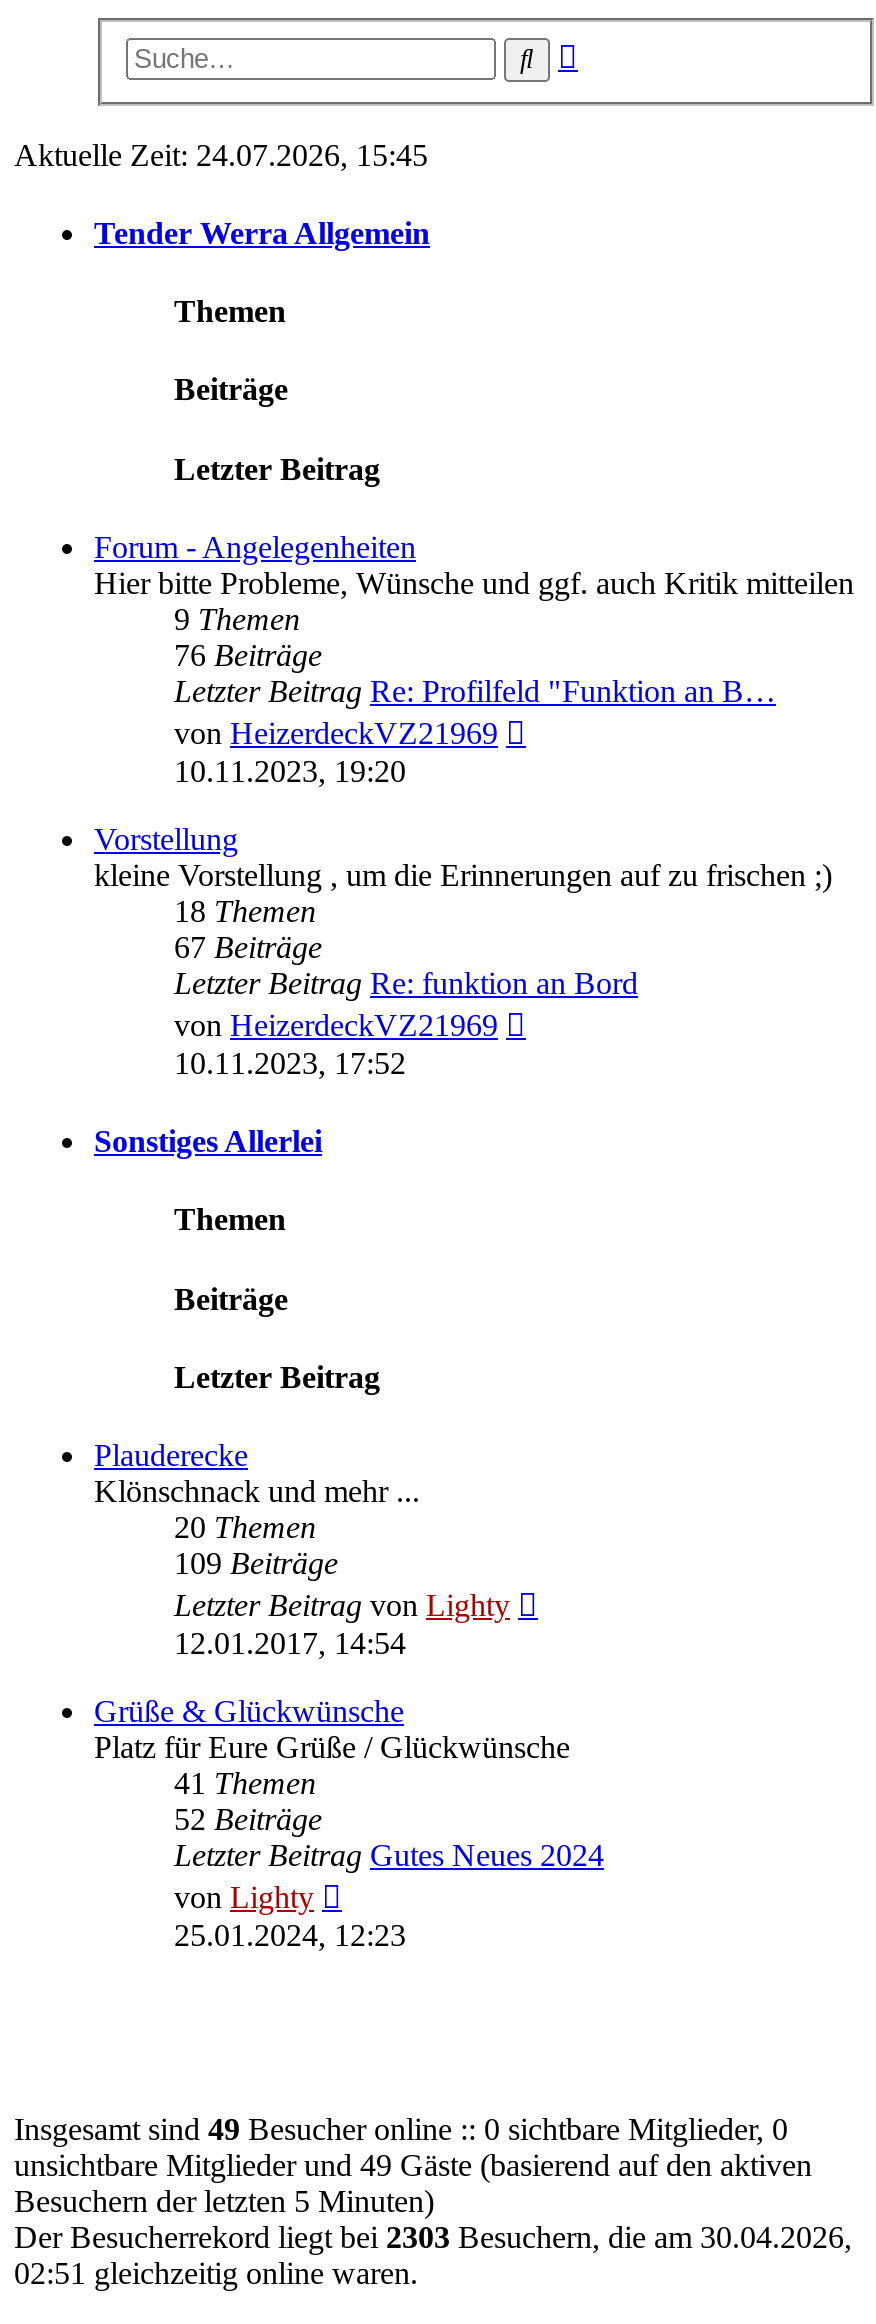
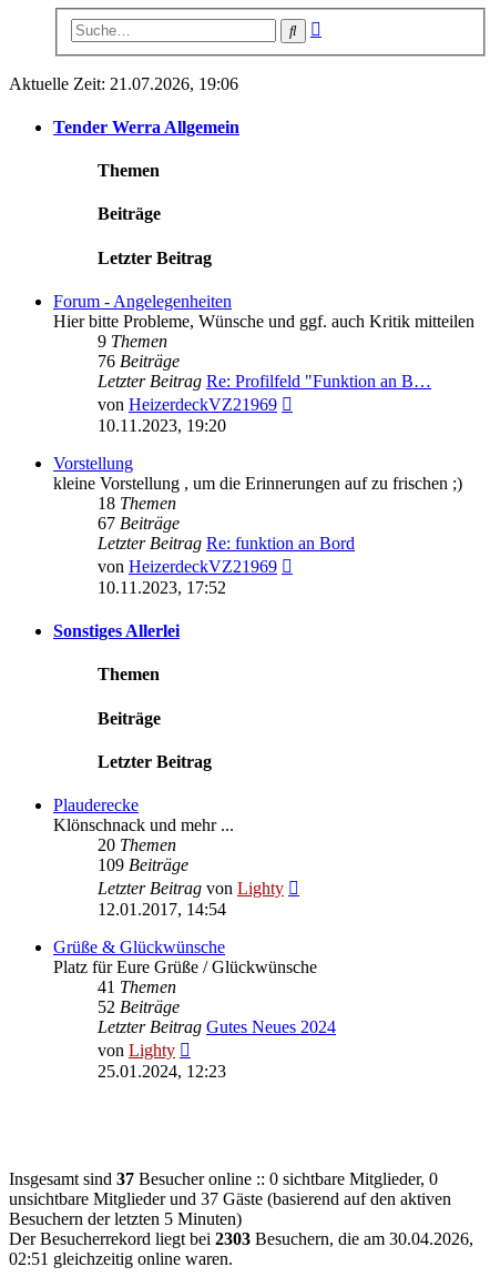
- Aktuelle Zeit: 24.07.2026, 15:45
+ Aktuelle Zeit: 21.07.2026, 19:06

- Insgesamt sind 49 Besucher online :: 0 sichtbare Mitglieder, 0
+ Insgesamt sind 37 Besucher online :: 0 sichtbare Mitglieder, 0

- unsichtbare Mitglieder und 49 Gäste (basierend auf den aktiven
+ unsichtbare Mitglieder und 37 Gäste (basierend auf den aktiven
